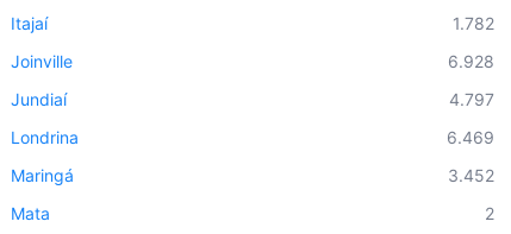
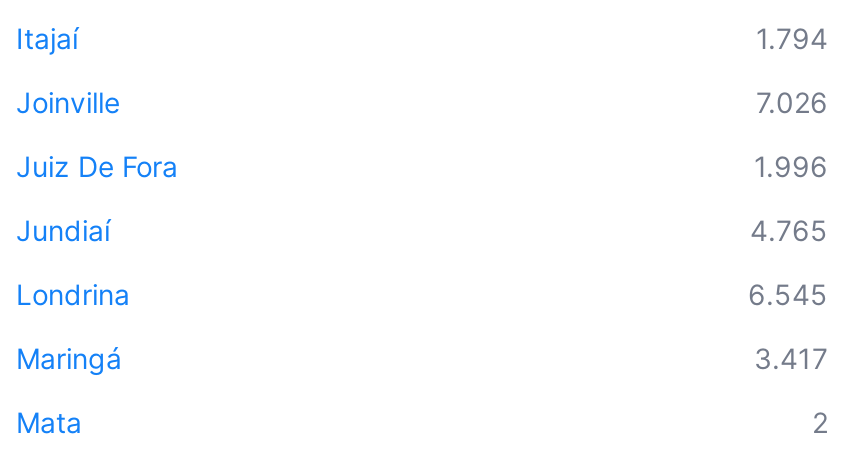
- 1.782
+ 1.794

- 6.928
+ 7.026
+ Juiz De Fora
+ 1.996

- 4.797
+ 4.765

- 6.469
+ 6.545

- 3.452
+ 3.417
